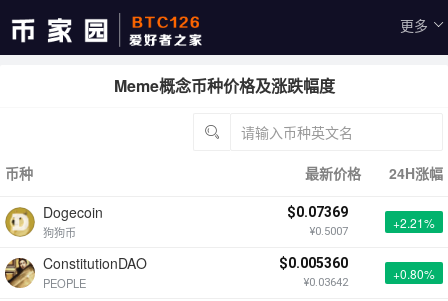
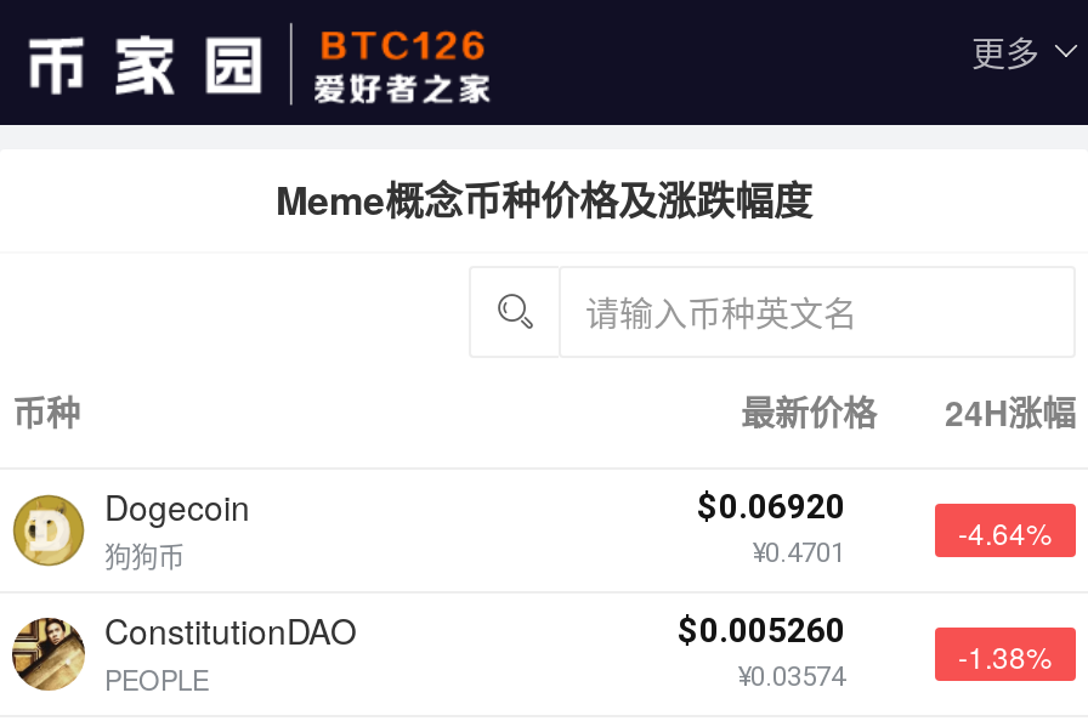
- $0.07369
+ $0.06920

- +2.21%
+ -4.64%

- ¥0.5007
+ ¥0.4701

- $0.005360
+ $0.005260

- +0.80%
+ -1.38%

- ¥0.03642
+ ¥0.03574
